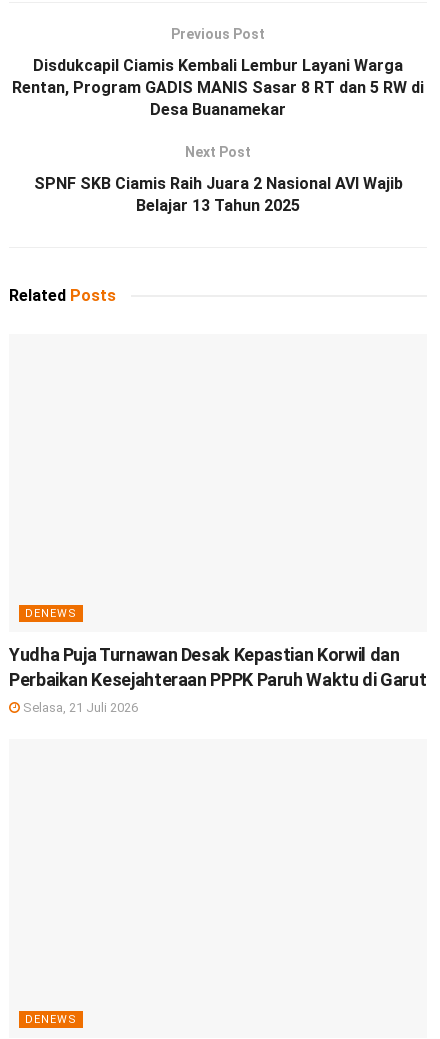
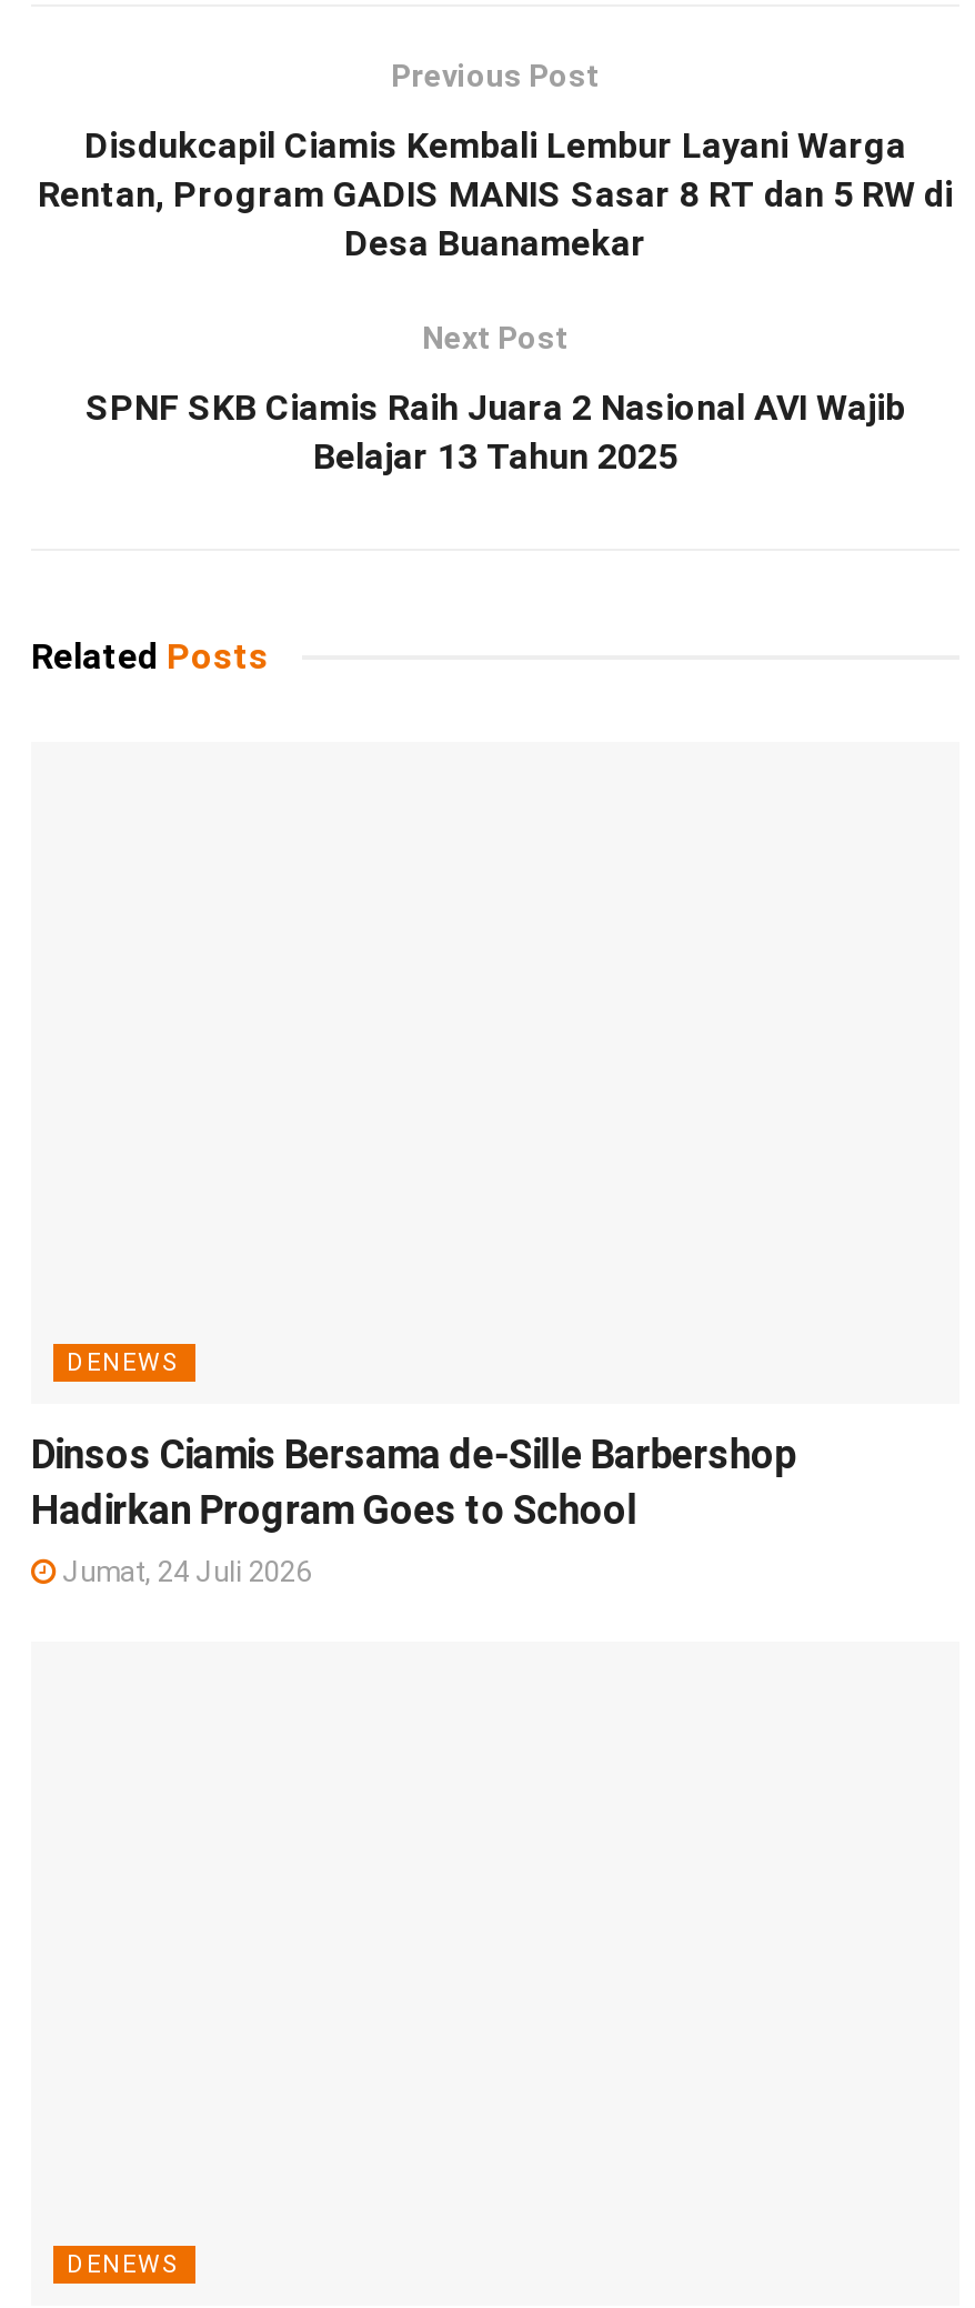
- Yudha Puja Turnawan Desak Kepastian Korwil dan
- Perbaikan Kesejahteraan PPPK Paruh Waktu di Garut
+ Dinsos Ciamis Bersama de-Sille Barbershop
+ Hadirkan Program Goes to School

- Selasa, 21 Juli 2026
+ Jumat, 24 Juli 2026
